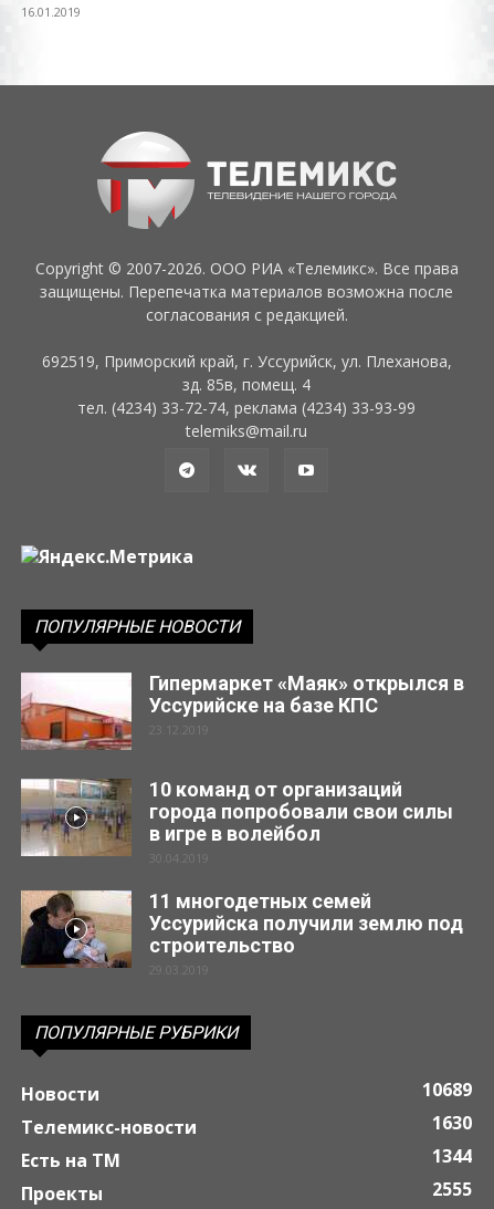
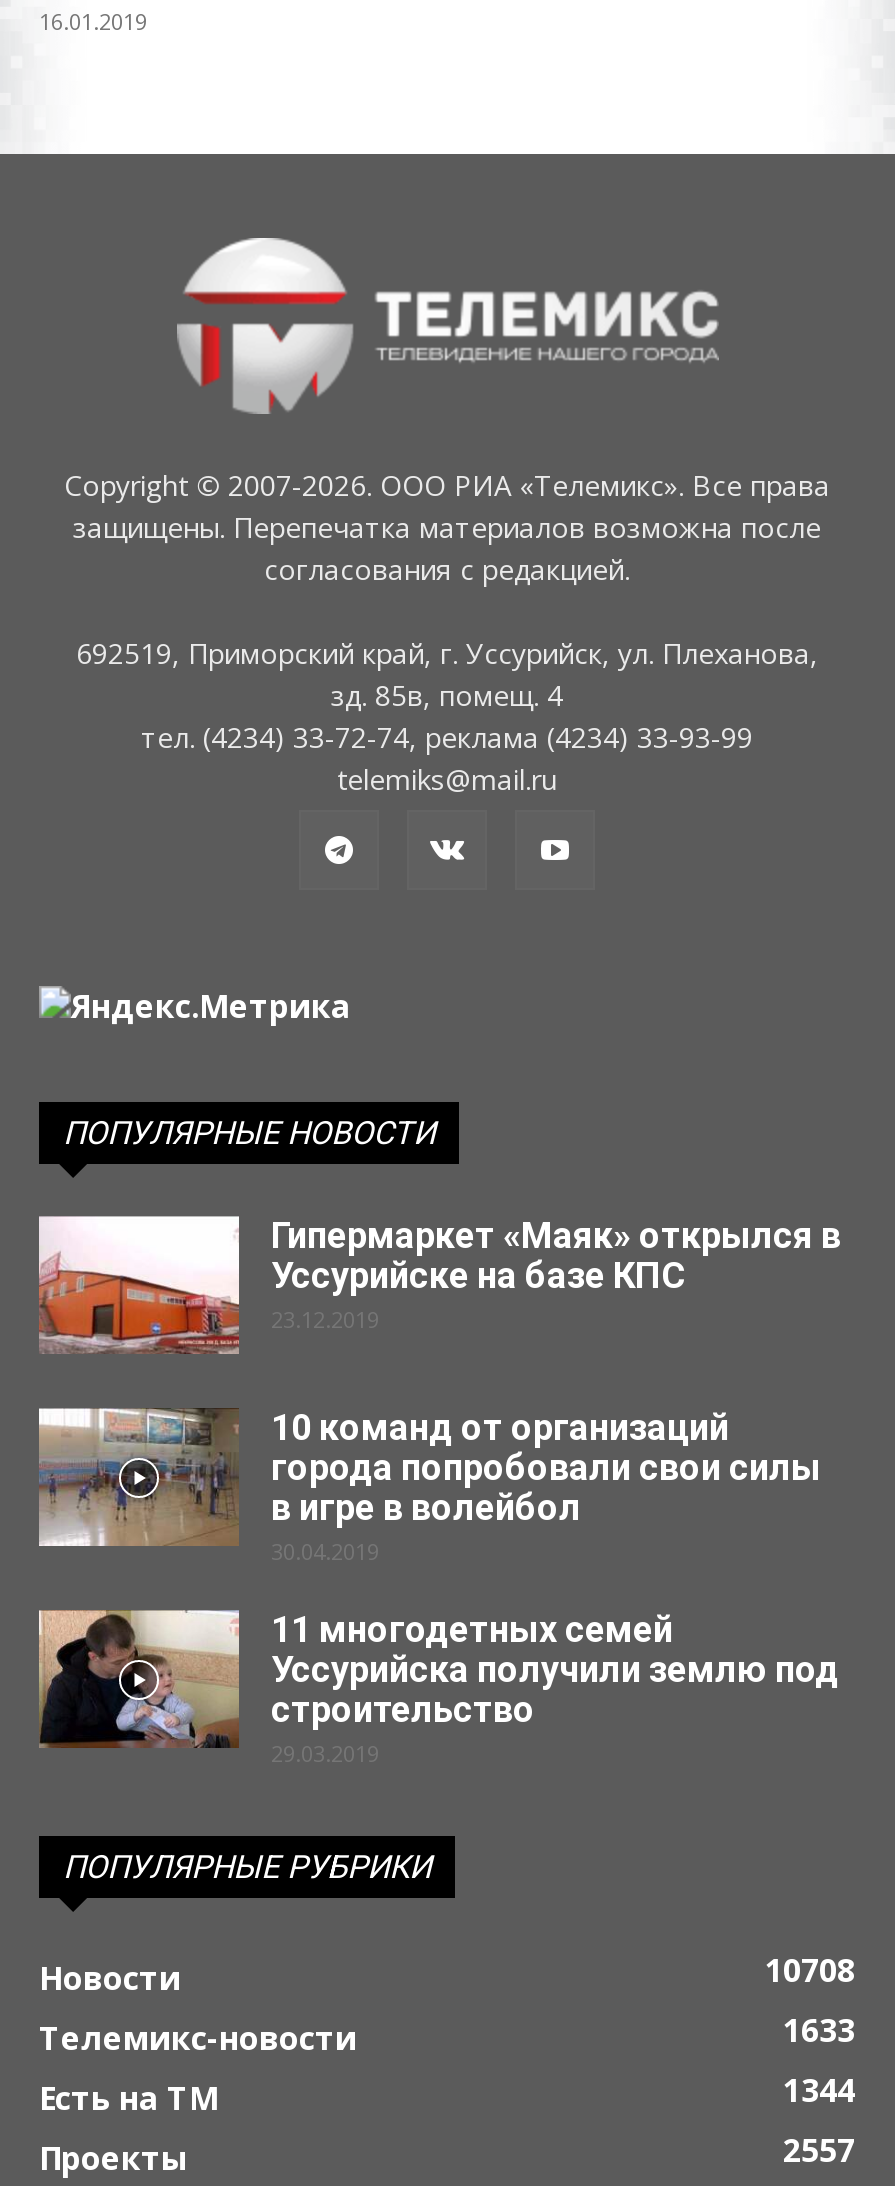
- 10689
+ 10708

- 1630
+ 1633

- 2555
+ 2557
